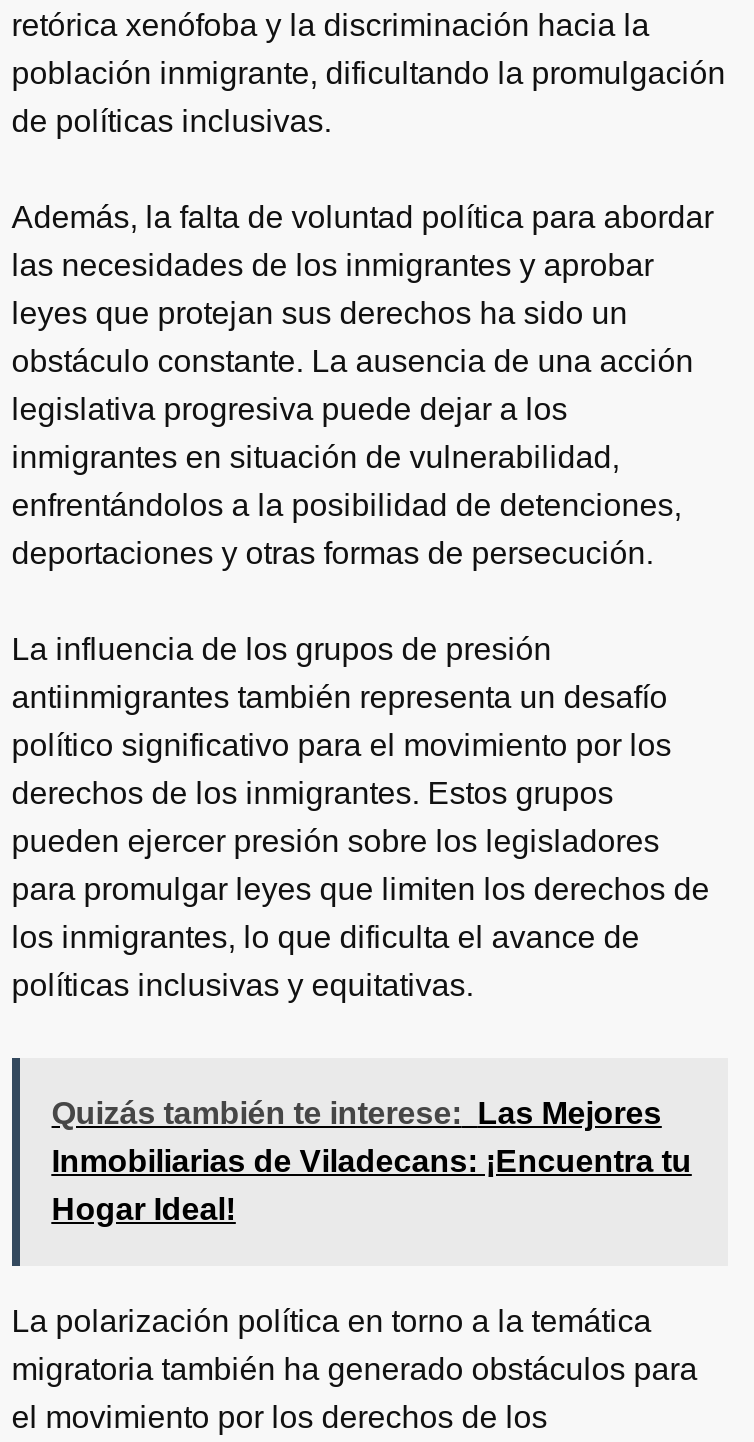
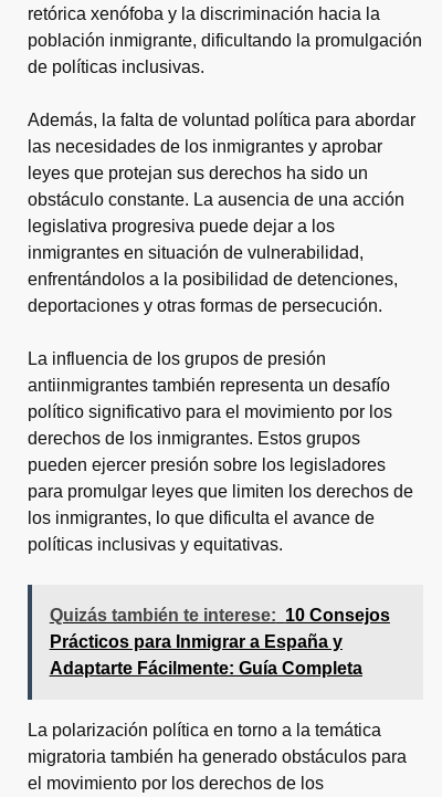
- Quizás también te interese: Las Mejores
- Inmobiliarias de Viladecans: ¡Encuentra tu
- Hogar Ideal!
+ Quizás también te interese: 10 Consejos
+ Prácticos para Inmigrar a España y
+ Adaptarte Fácilmente: Guía Completa
